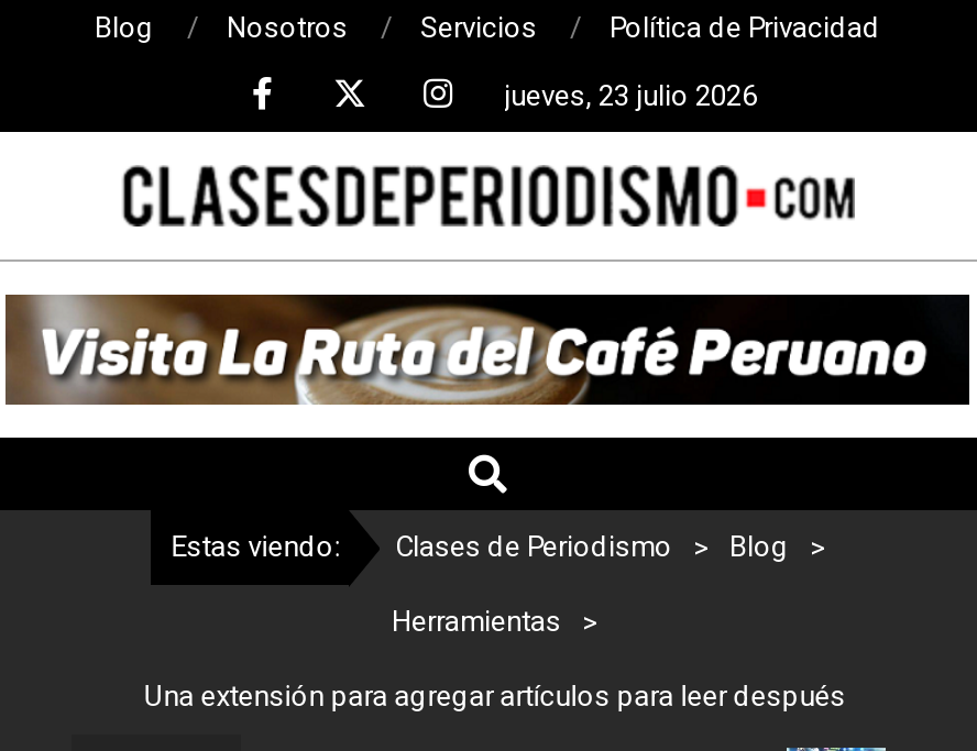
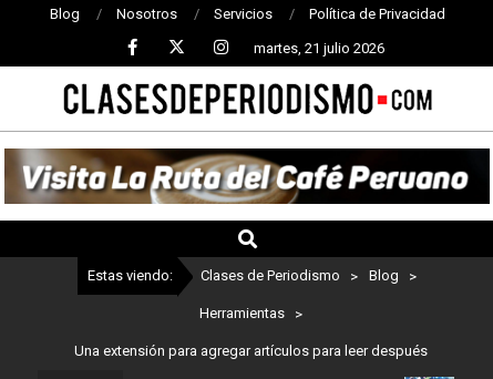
- jueves, 23 julio 2026
+ martes, 21 julio 2026
